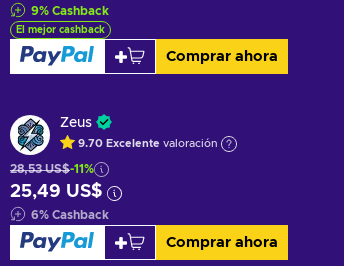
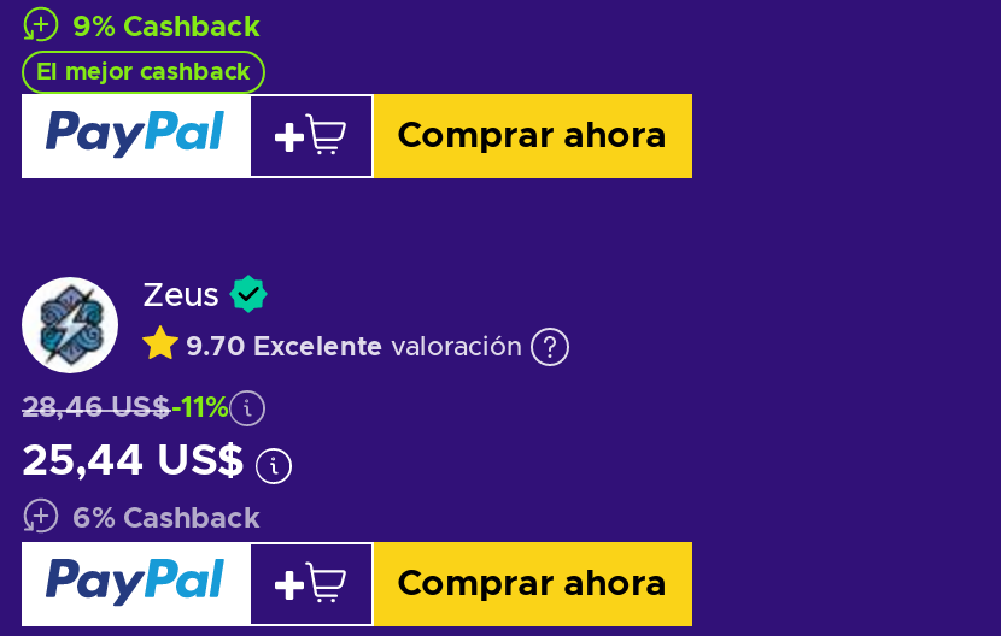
- 28,53 US$-11%
+ 28,46 US$-11%

- 25,49 US$
+ 25,44 US$
